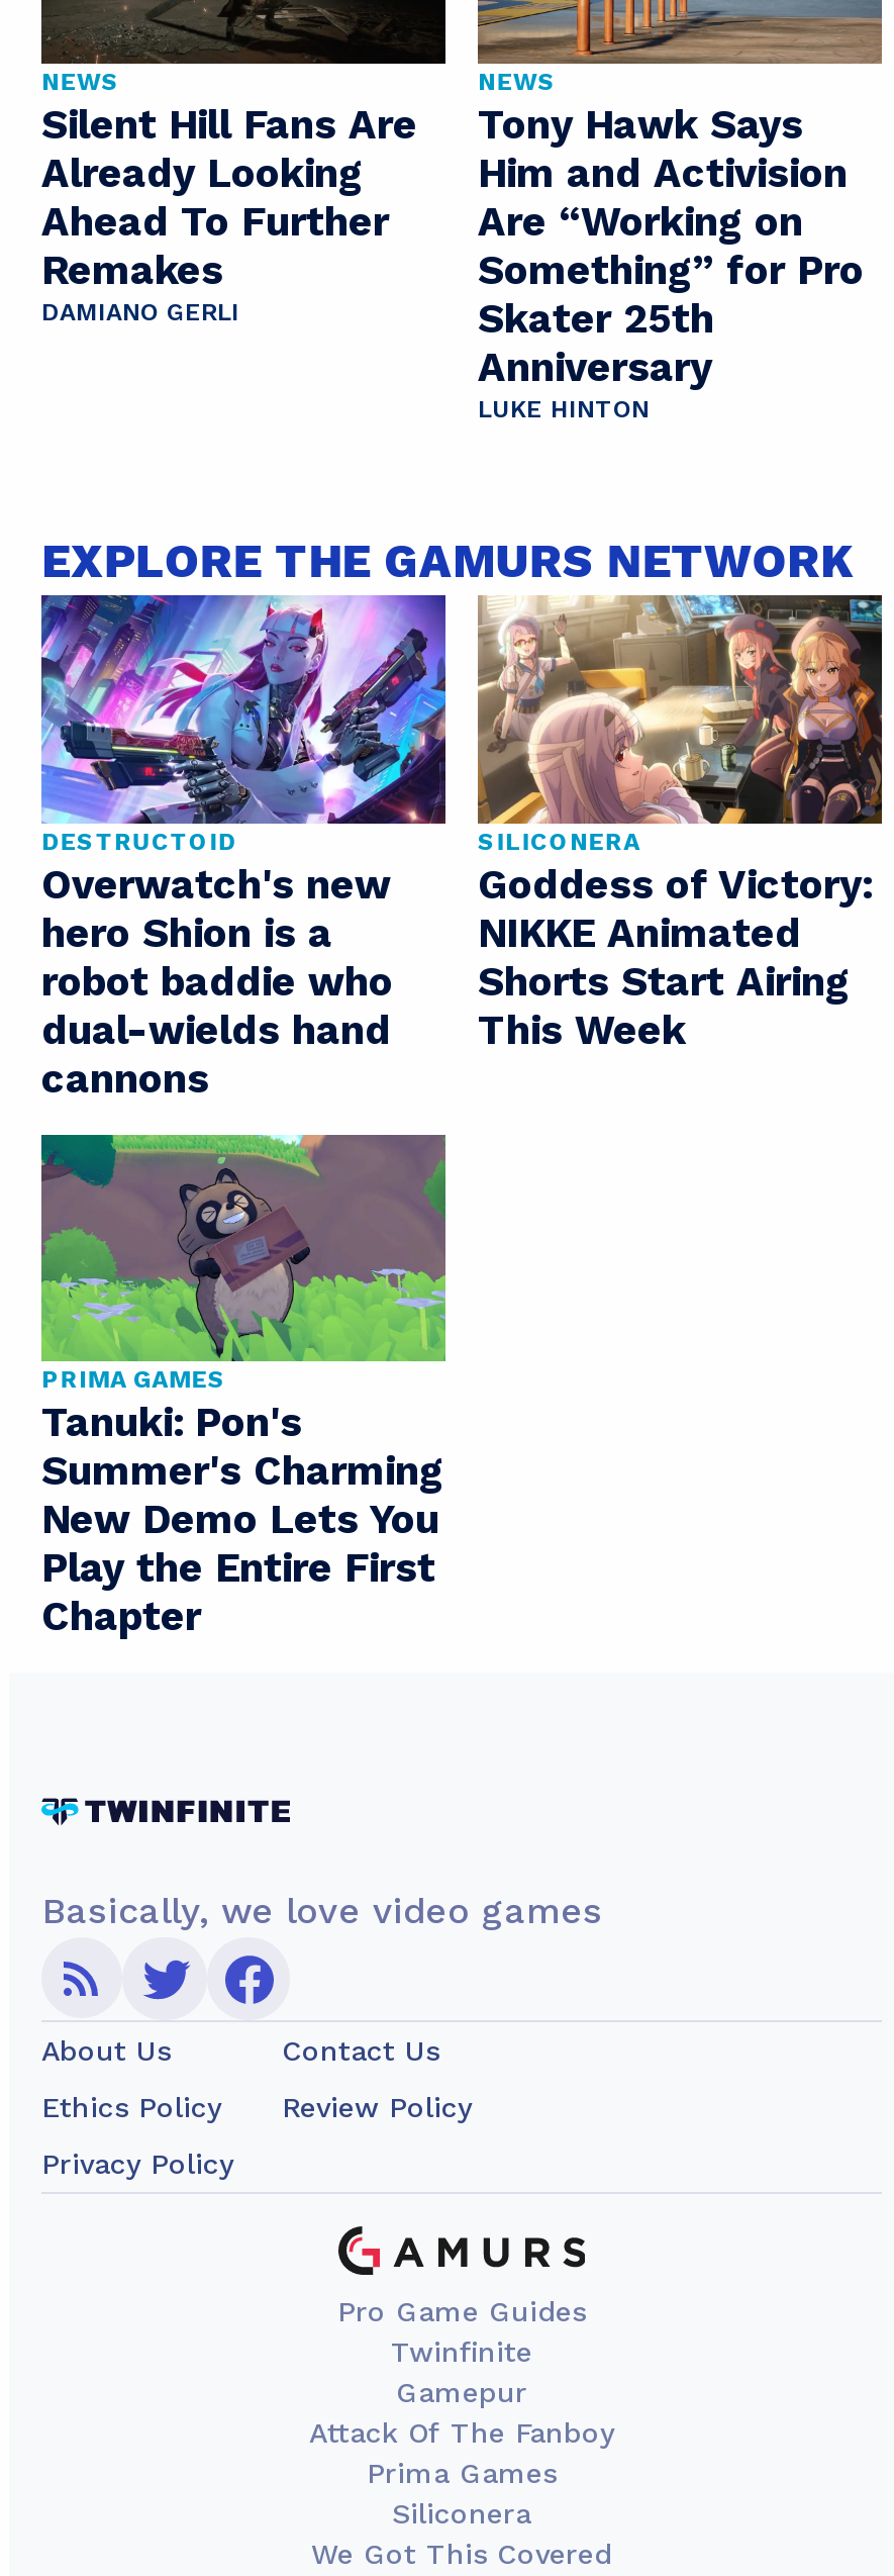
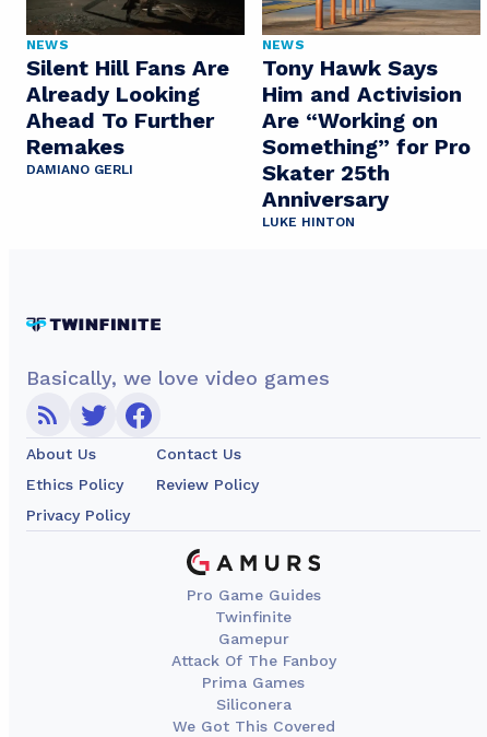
- EXPLORE THE GAMURS NETWORK

- [image]
- DESTRUCTOID
- Overwatch's new
- hero Shion is a
- robot baddie who
- dual-wields hand
- cannons

- [image]
- SILICONERA
- Goddess of Victory:
- NIKKE Animated
- Shorts Start Airing
- This Week

- [image]
- PRIMA GAMES
- Tanuki: Pon's
- Summer's Charming
- New Demo Lets You
- Play the Entire First
- Chapter
